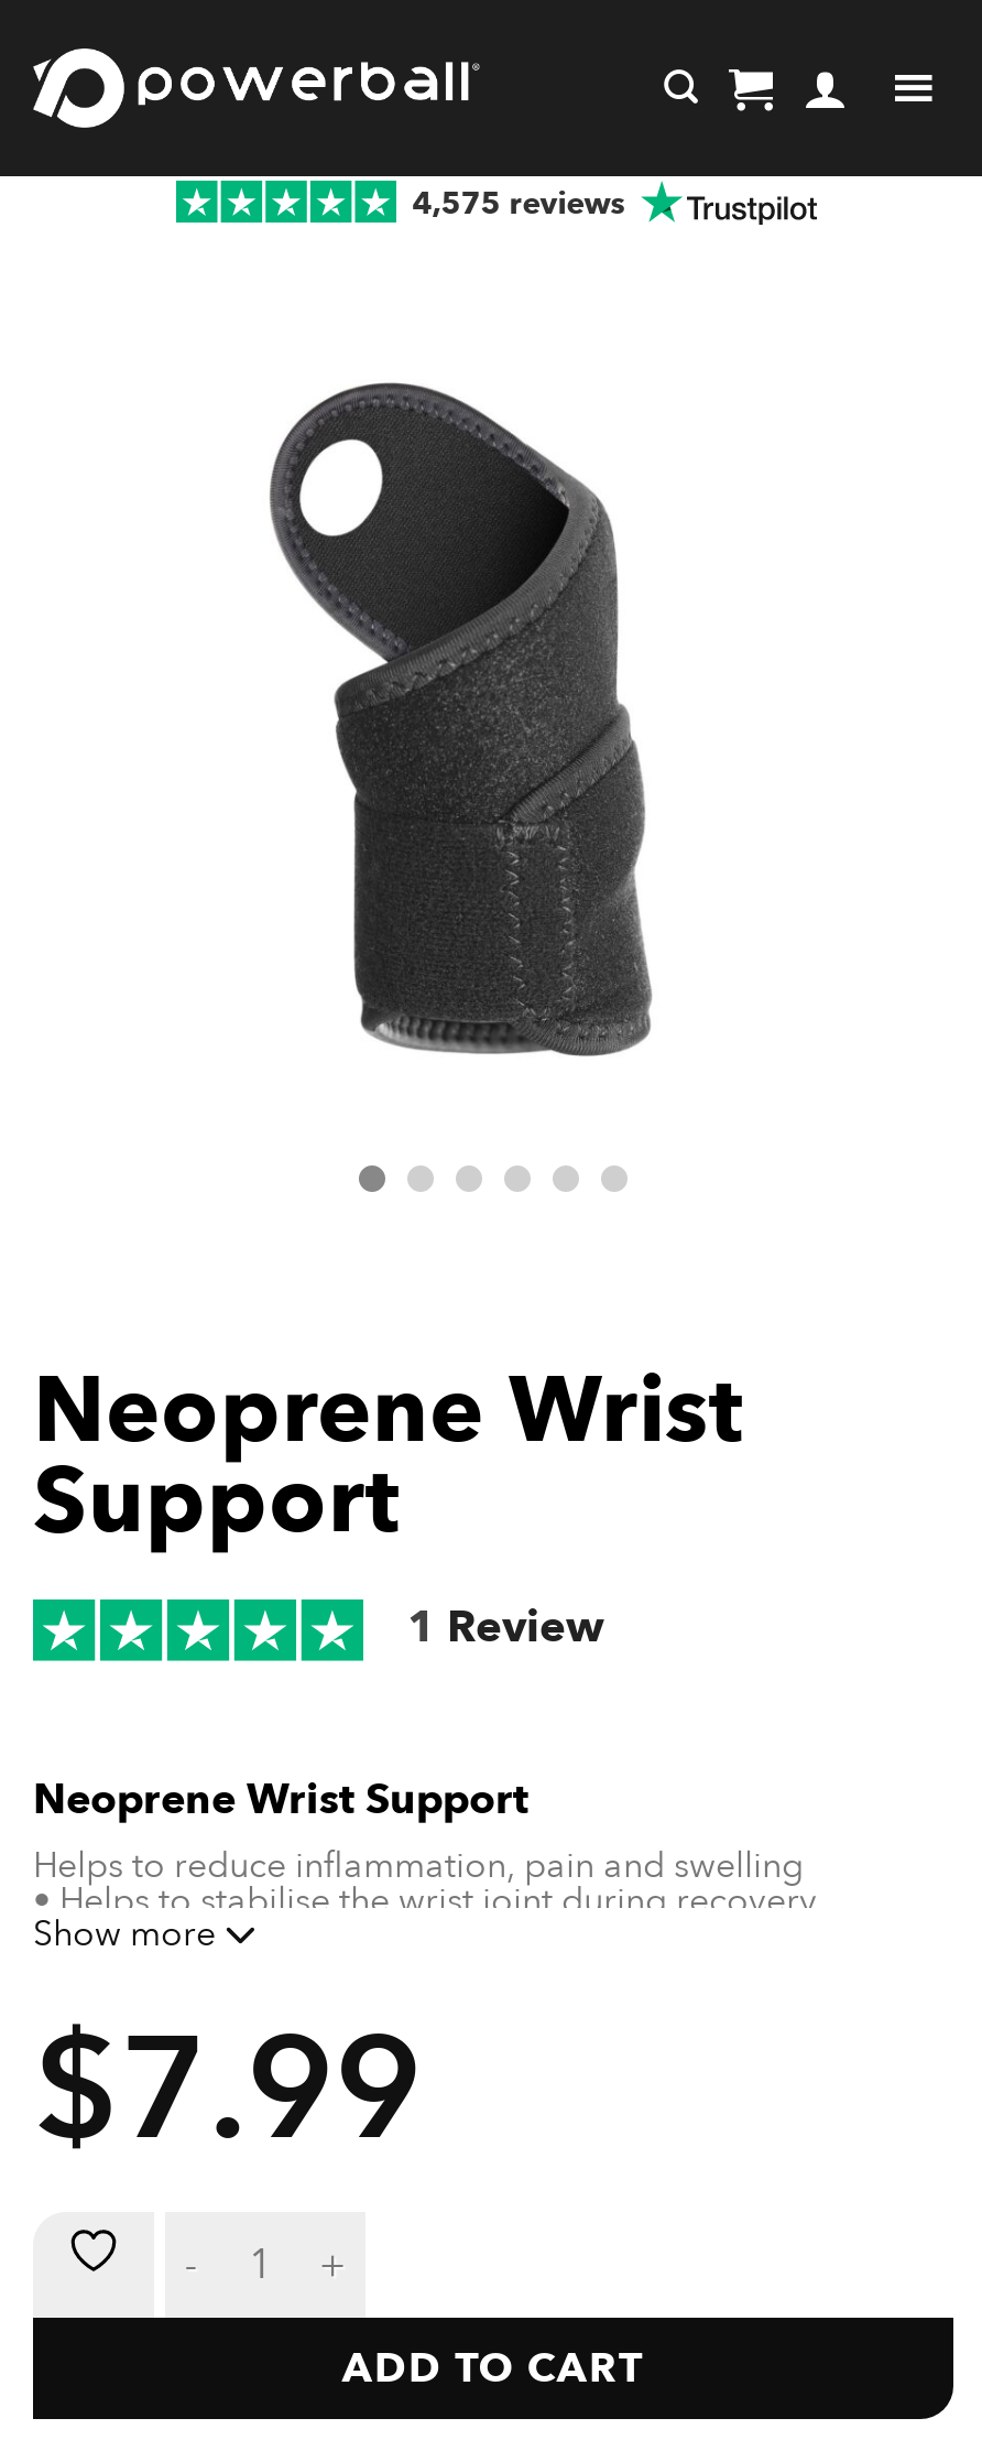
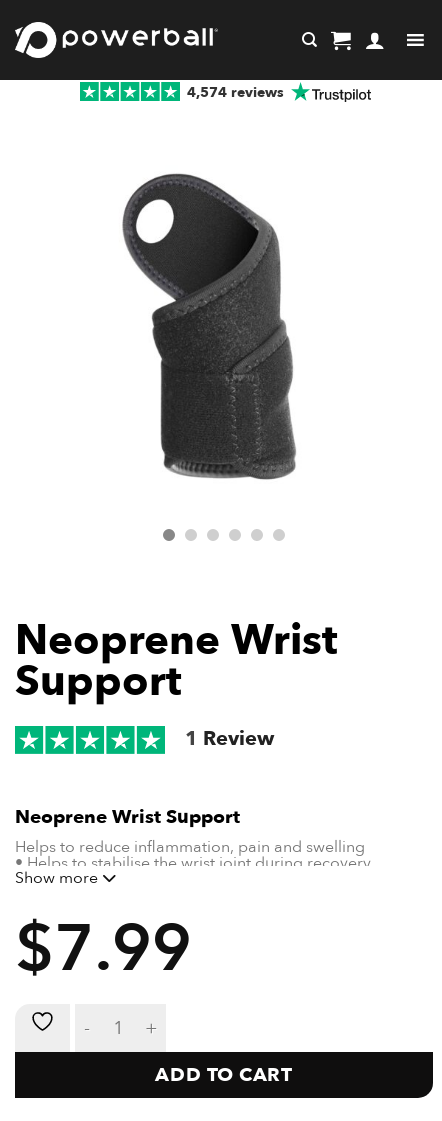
- 4,575 reviews
+ 4,574 reviews
